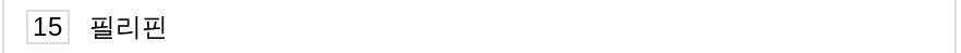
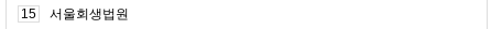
- 필리핀
+ 서울회생법원
